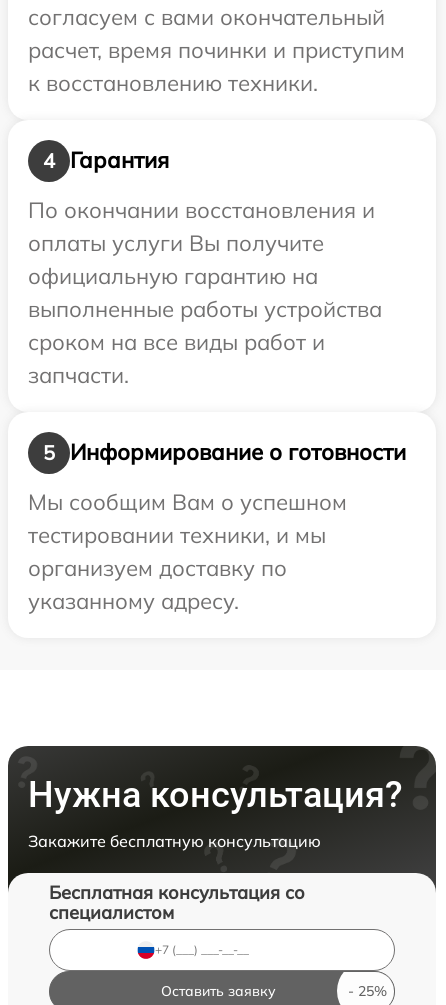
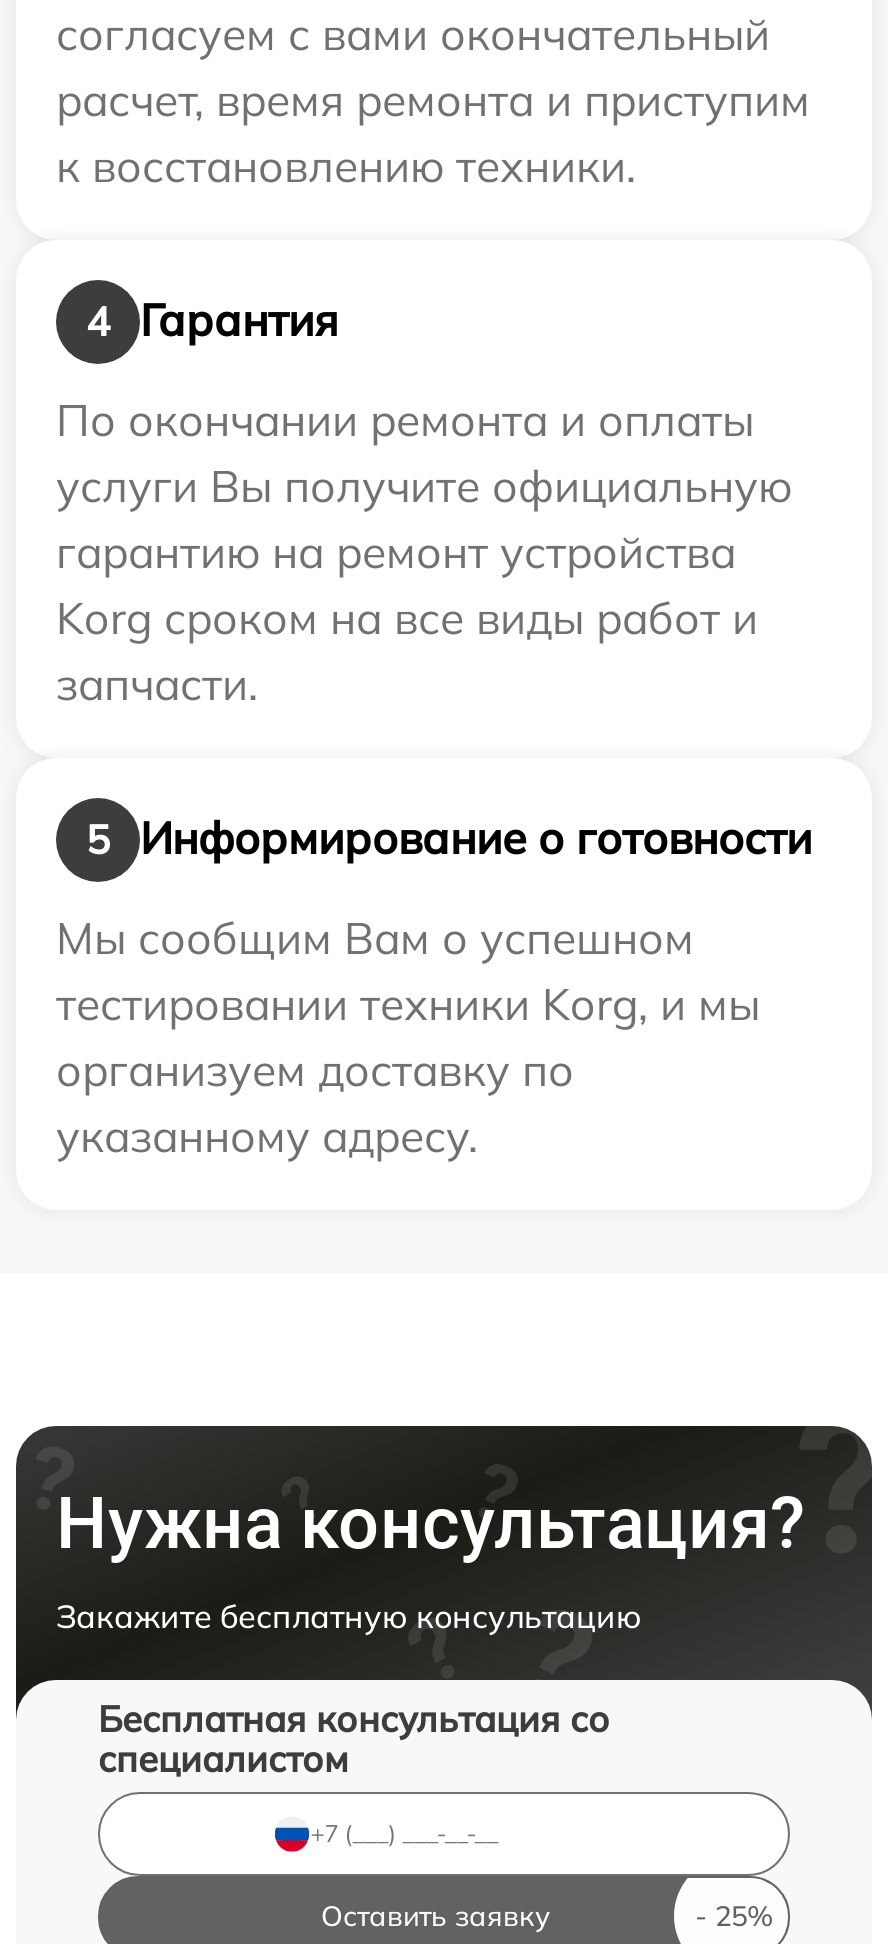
- расчет, время починки и приступим
+ расчет, время ремонта и приступим

- По окончании восстановления и
- оплаты услуги Вы получите
- официальную гарантию на
- выполненные работы устройства
- сроком на все виды работ и
+ По окончании ремонта и оплаты
+ услуги Вы получите официальную
+ гарантию на ремонт устройства
+ Korg сроком на все виды работ и

- тестировании техники, и мы
+ тестировании техники Korg, и мы
